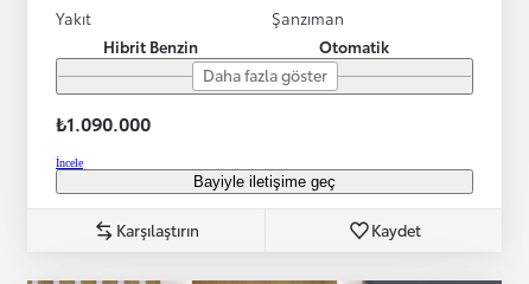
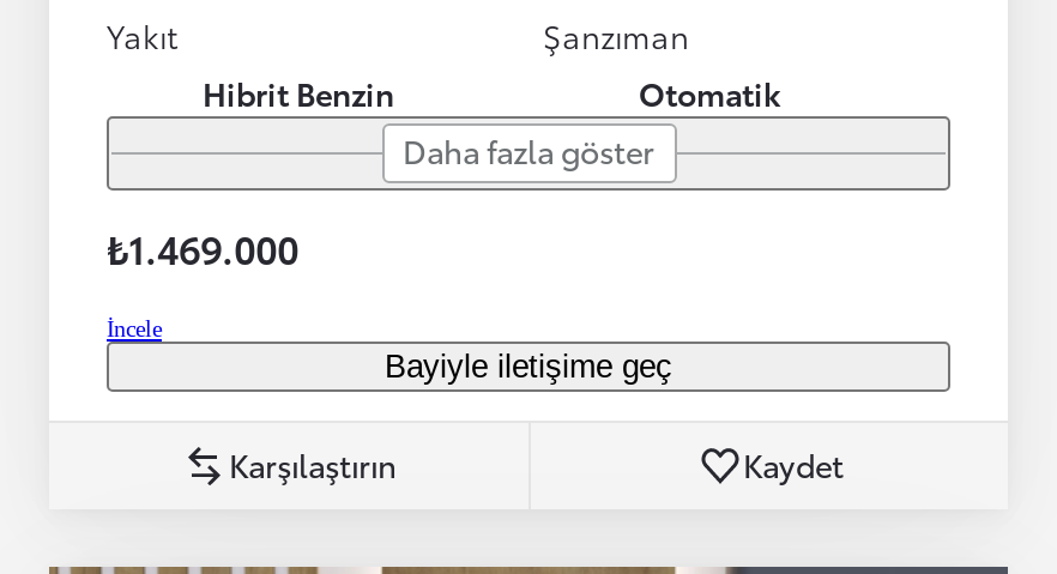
- ₺1.090.000
+ ₺1.469.000
